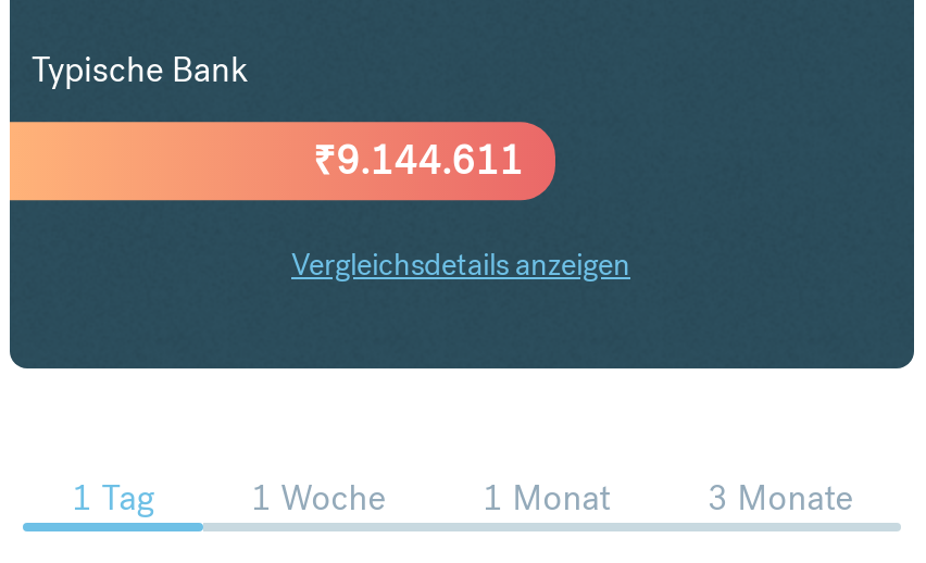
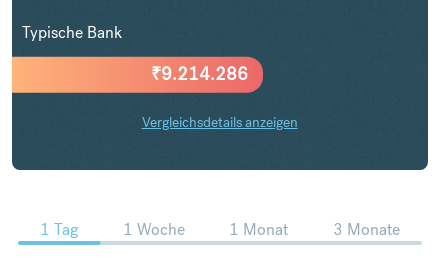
- ₹9.144.611
+ ₹9.214.286
